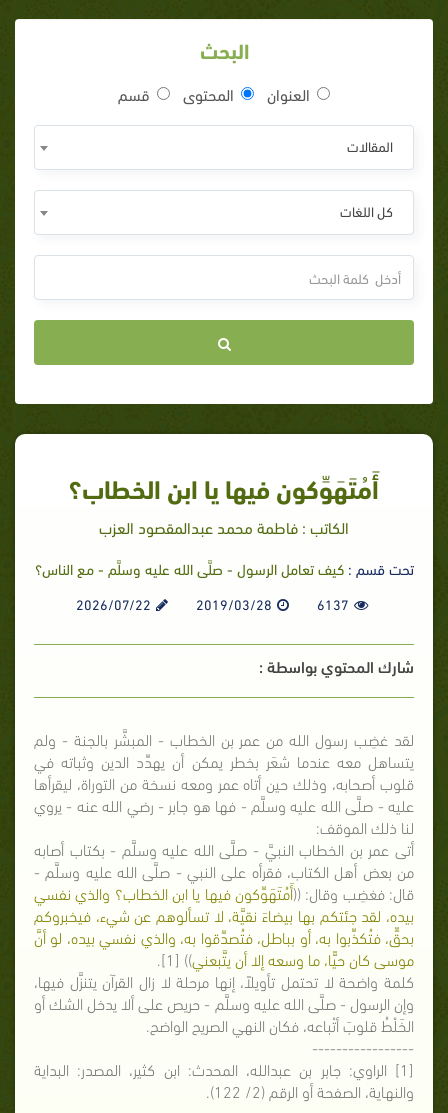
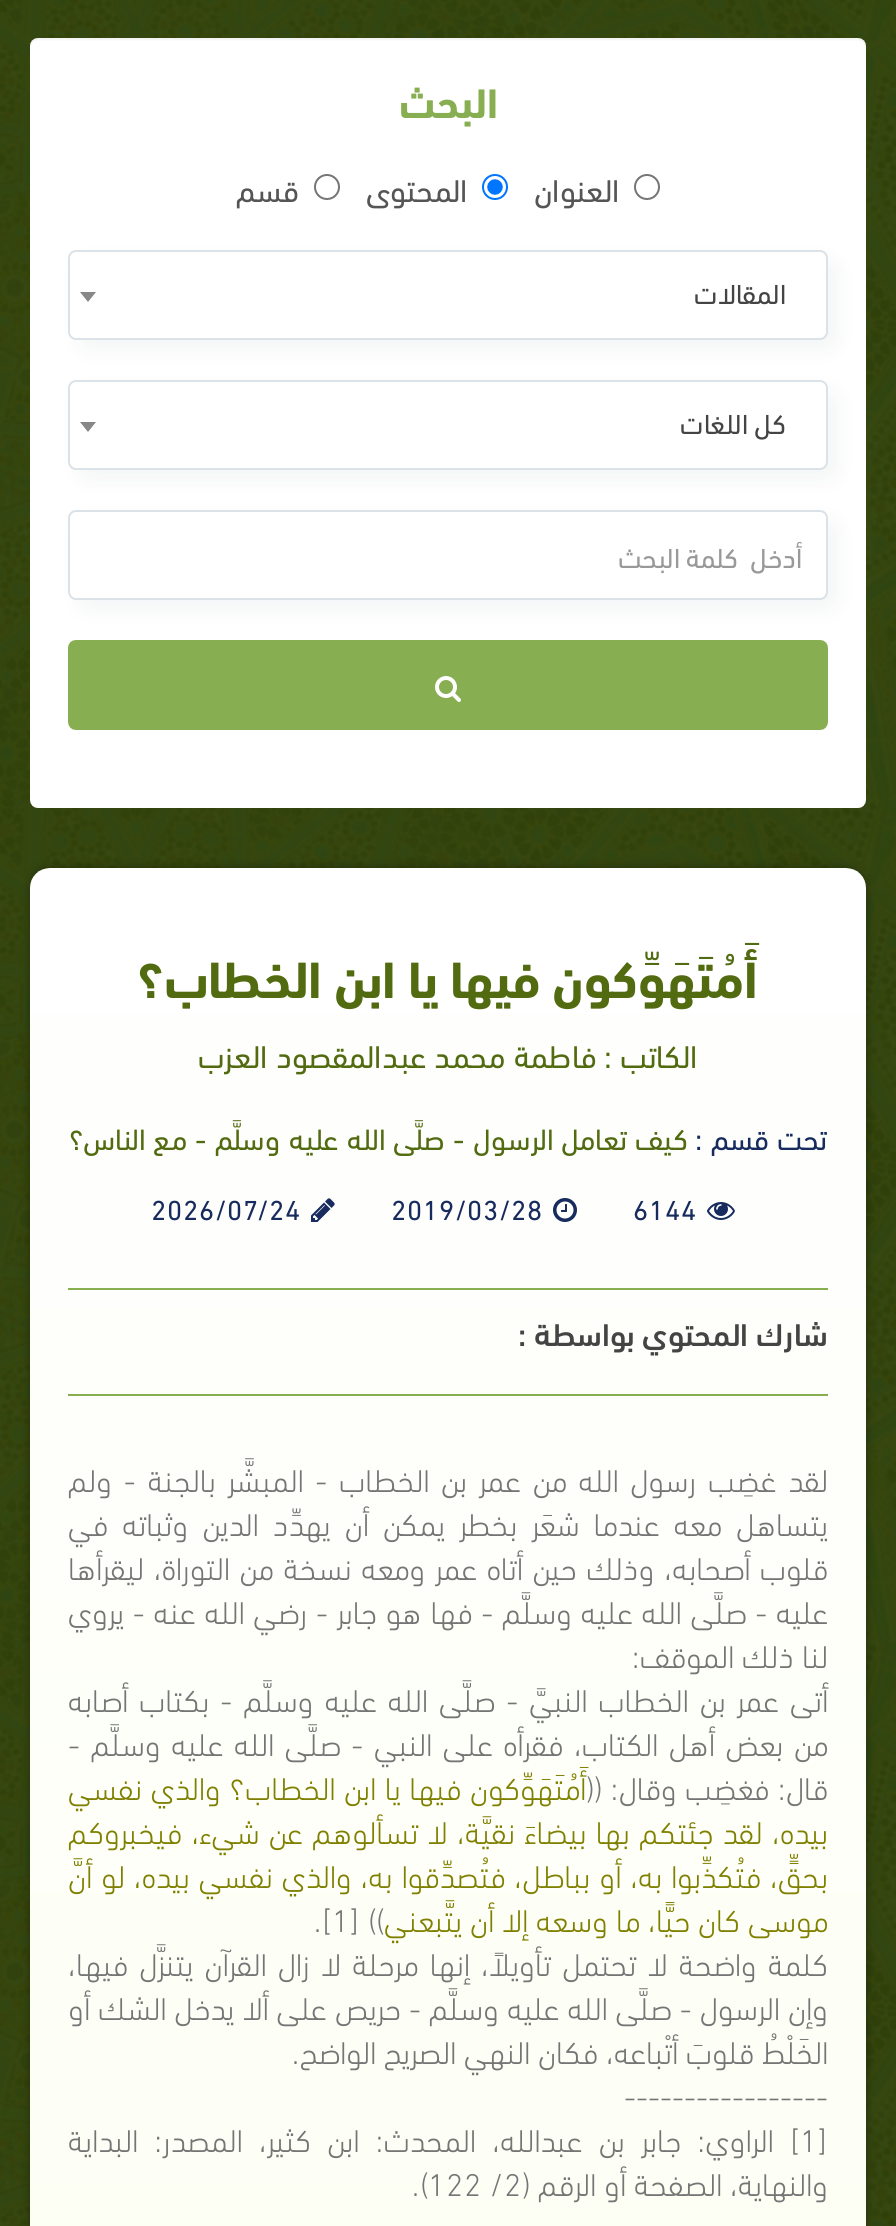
- 2026/07/22
+ 2026/07/24

- 6137
+ 6144
